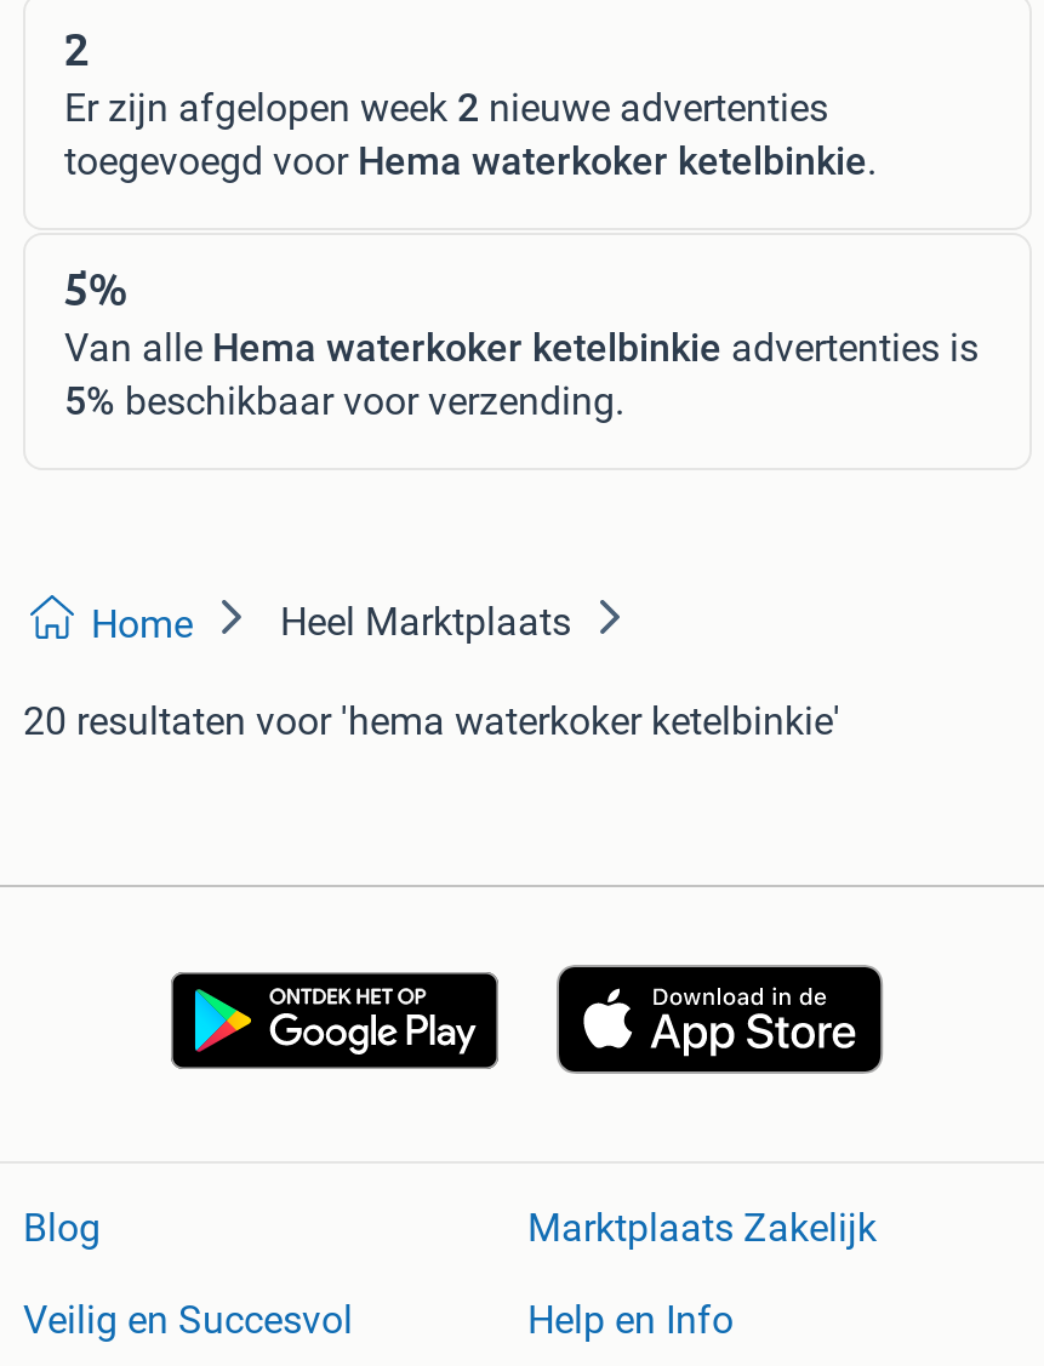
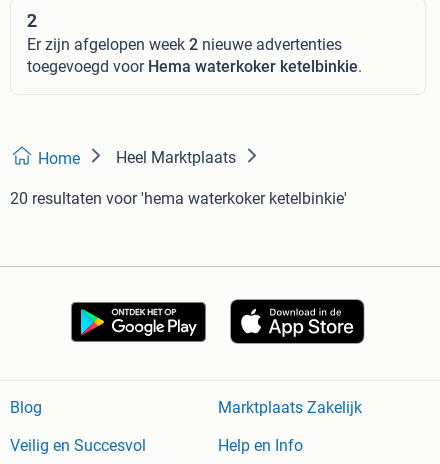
- 5%
- Van alle Hema waterkoker ketelbinkie advertenties is
- 5% beschikbaar voor verzending.
